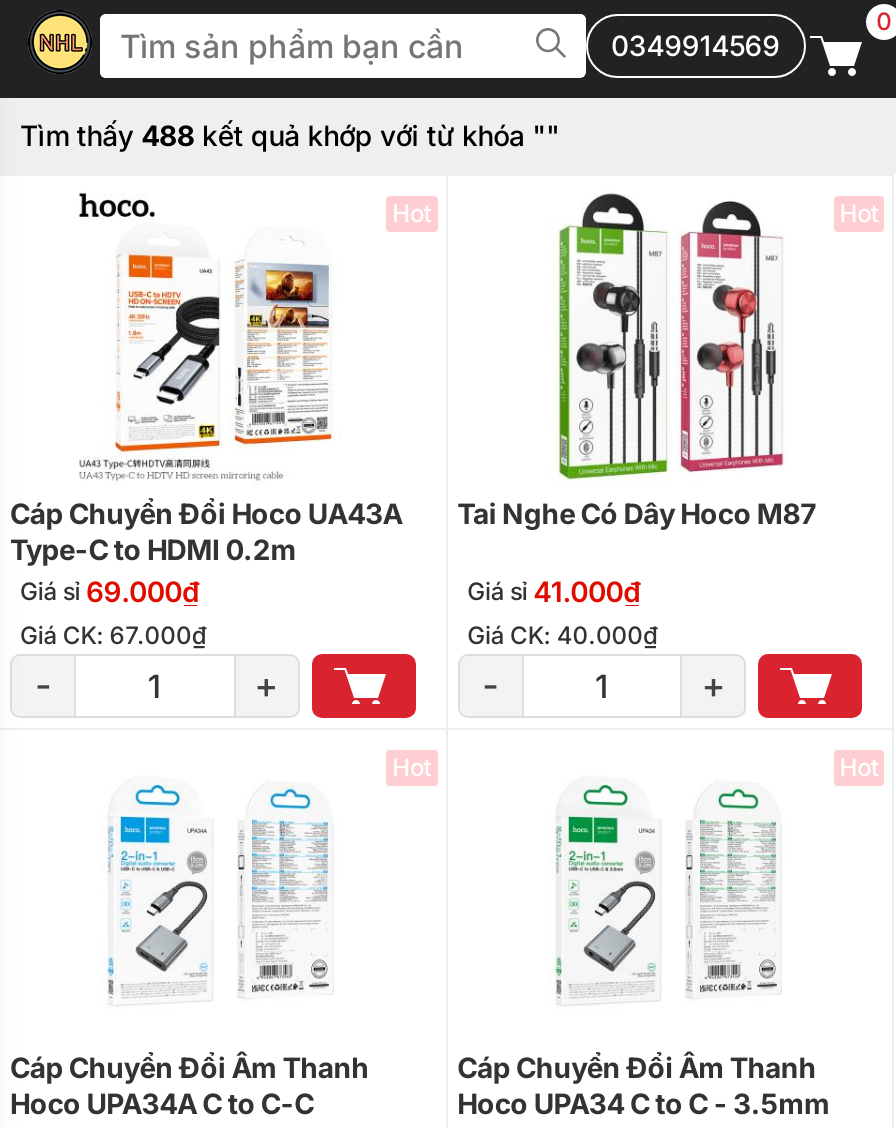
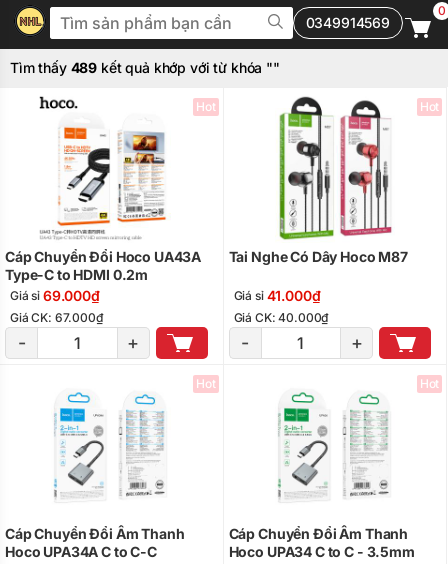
- Tìm thấy 488 kết quả khớp với từ khóa " "
+ Tìm thấy 489 kết quả khớp với từ khóa " "
